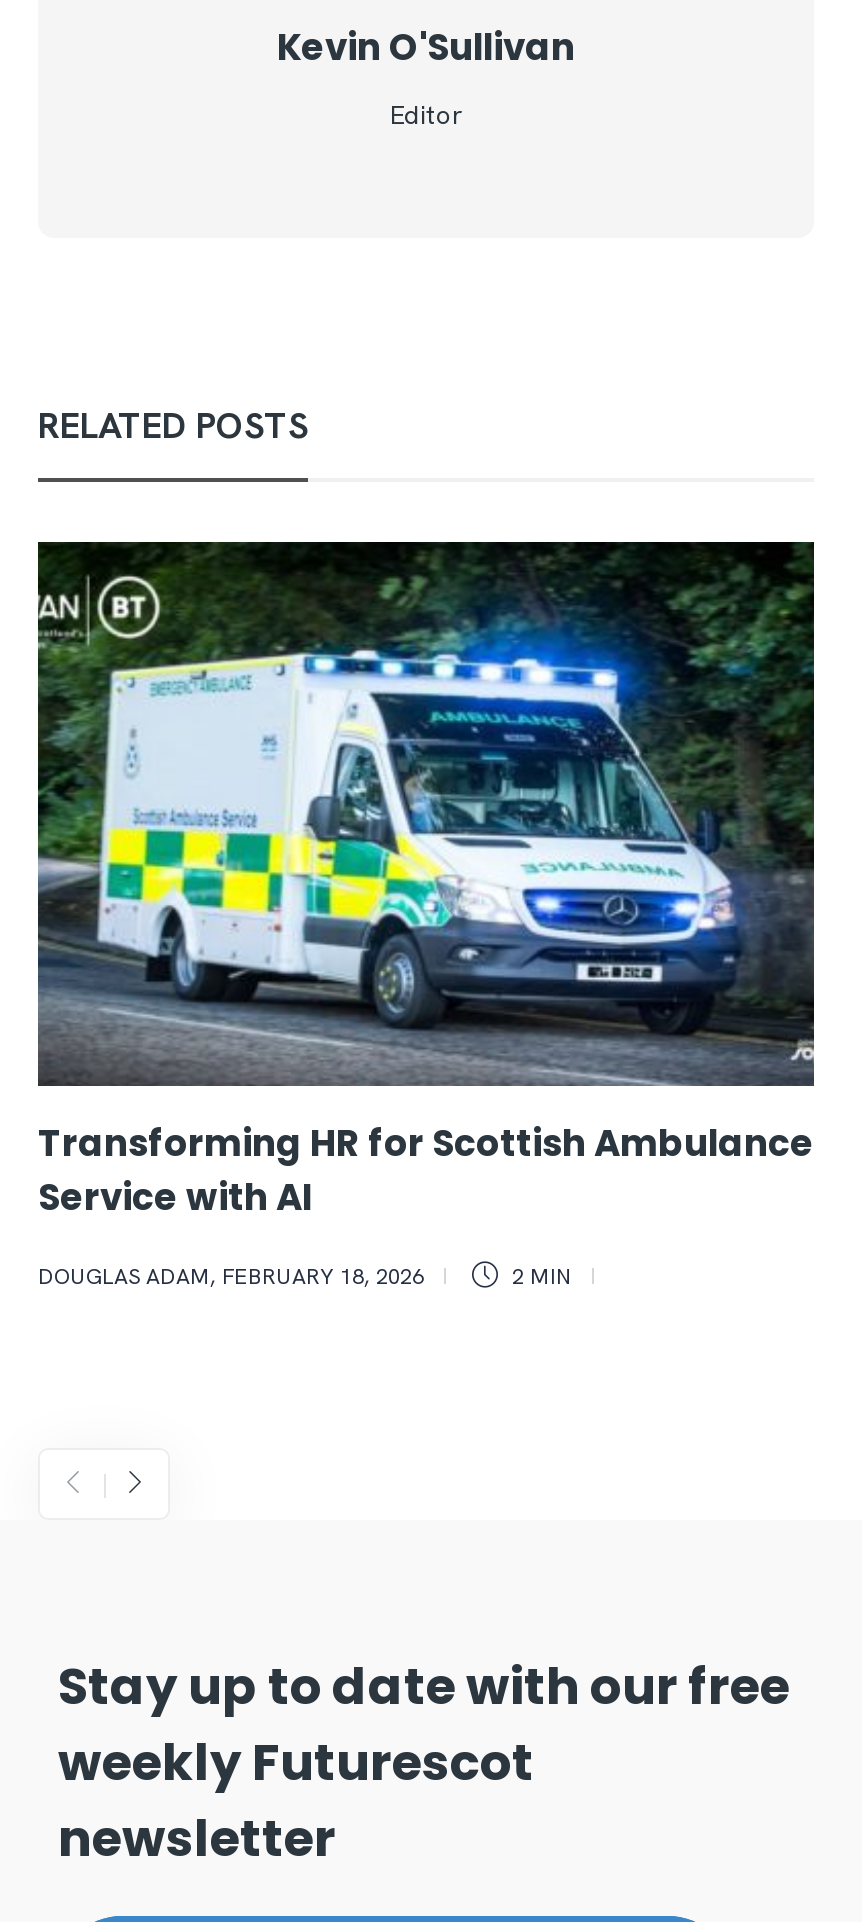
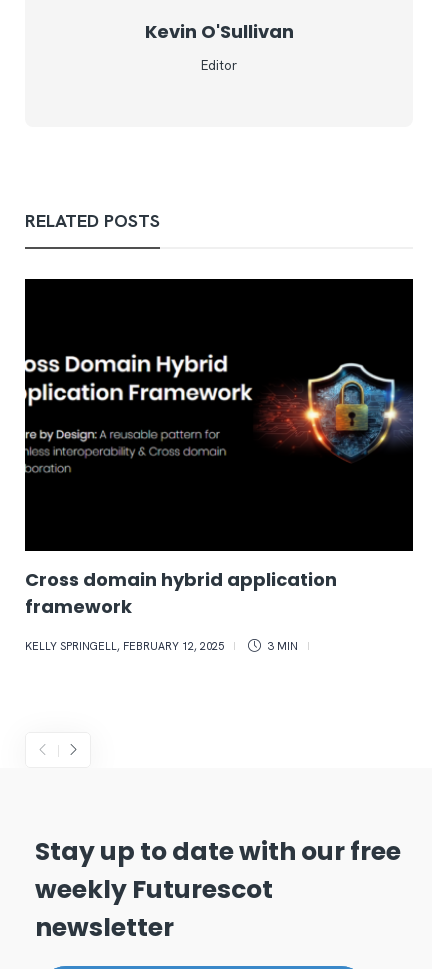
- [image]
- Transforming HR for Scottish Ambulance
- Service with AI
+ [image]
+ Cross domain hybrid application
+ framework

- DOUGLAS ADAM, FEBRUARY 18, 2026
- 2 MIN
+ KELLY SPRINGELL, FEBRUARY 12, 2025
+ 3 MIN
